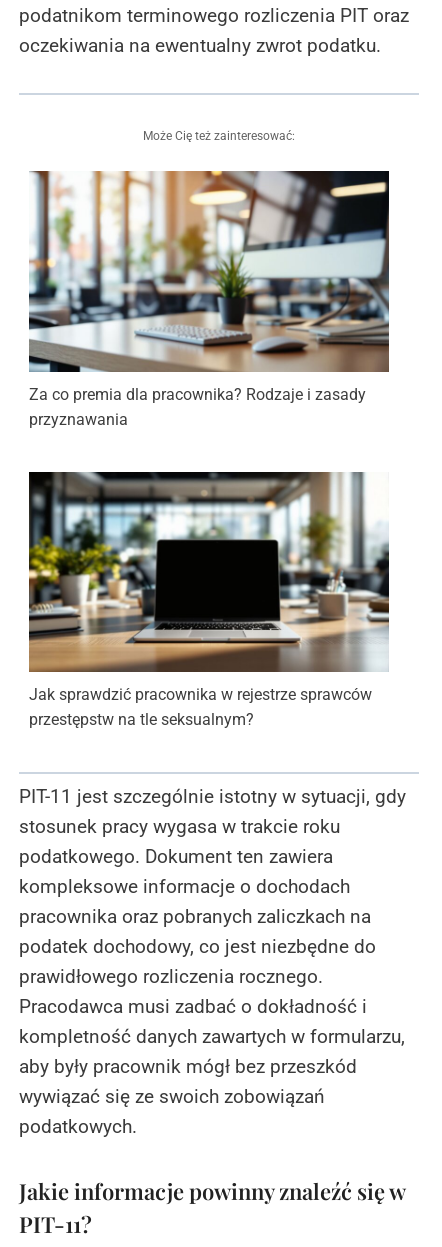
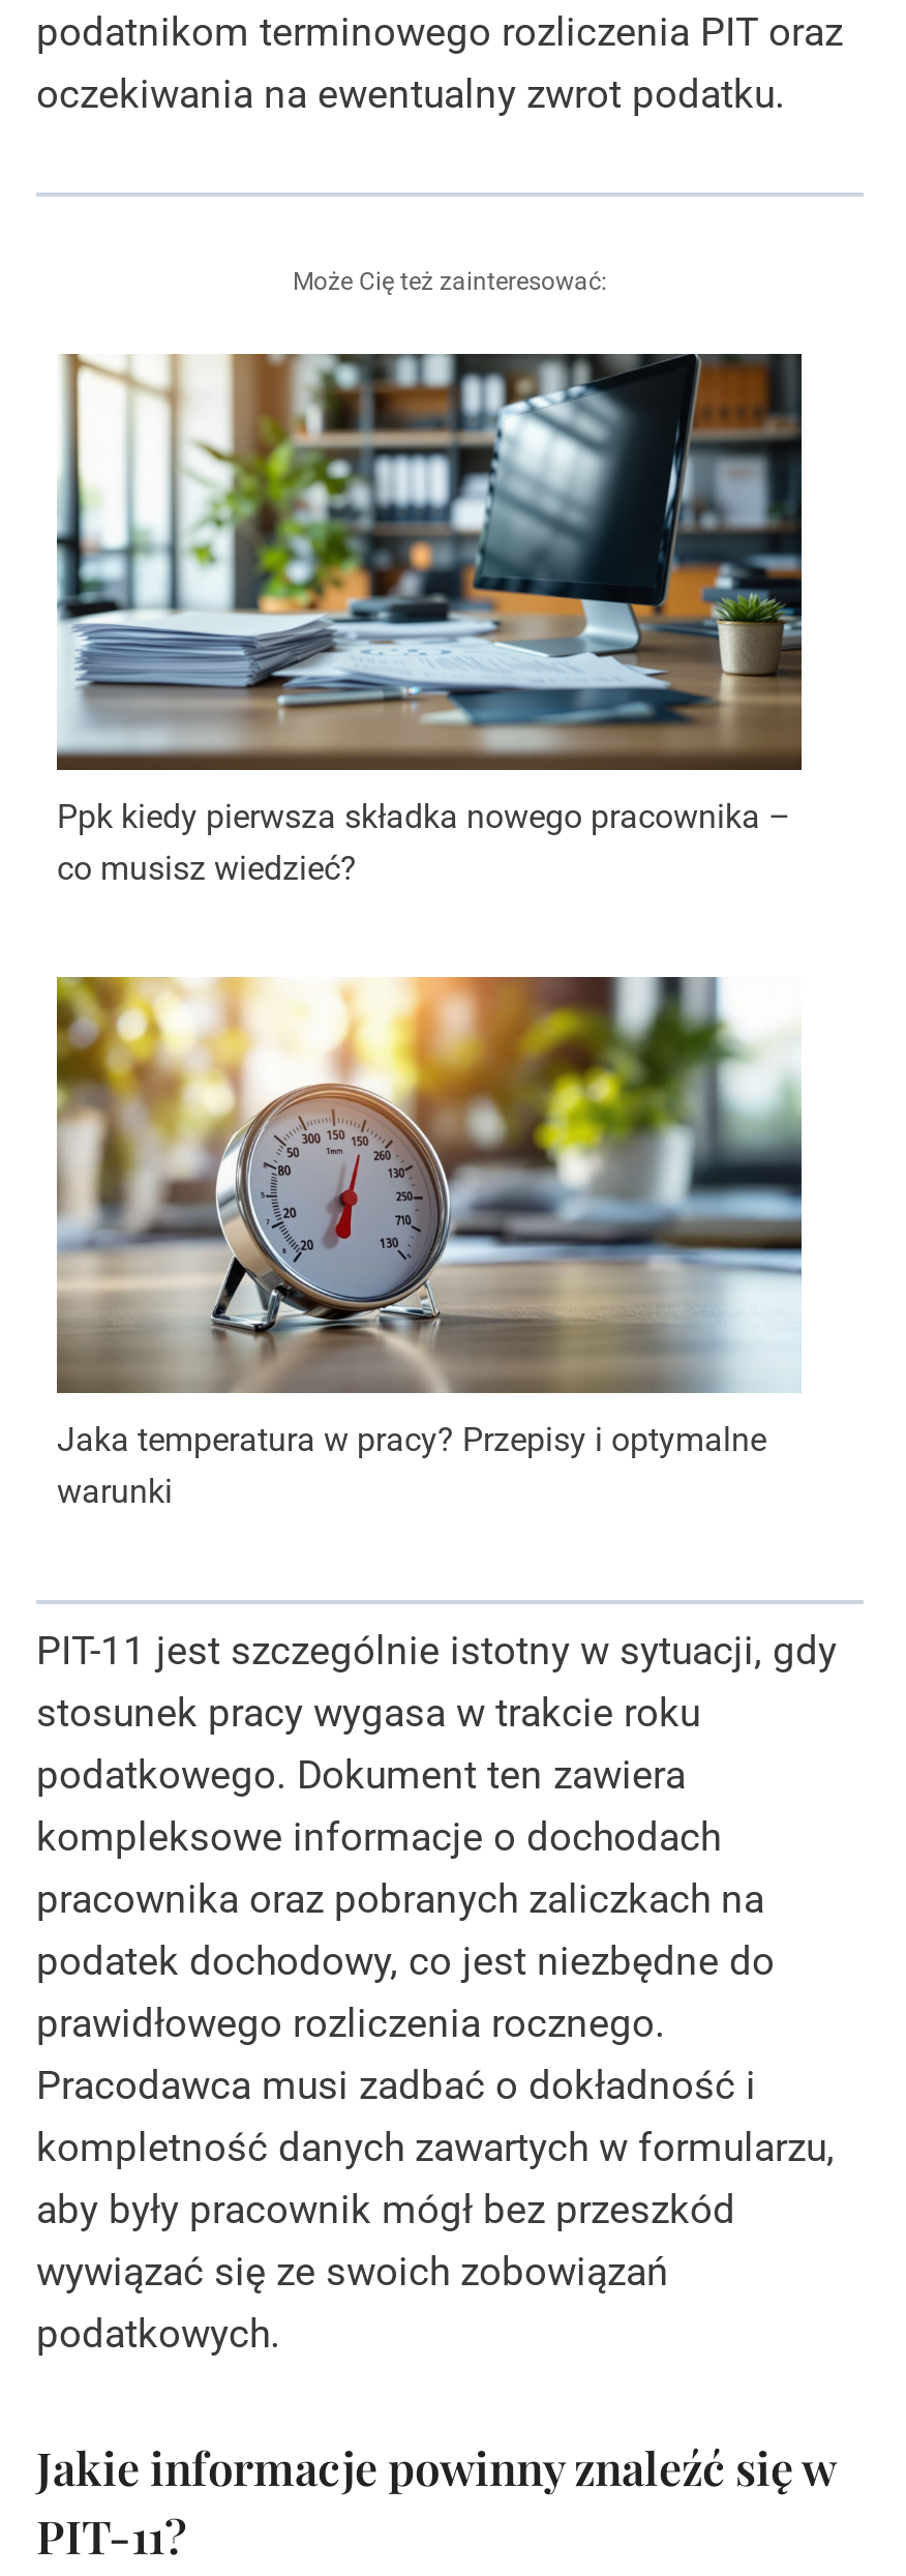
- [image]
- Za co premia dla pracownika? Rodzaje i zasady
- przyznawania
+ [image]
+ Ppk kiedy pierwsza składka nowego pracownika –
+ co musisz wiedzieć?

- [image]
- Jak sprawdzić pracownika w rejestrze sprawców
- przestępstw na tle seksualnym?
+ [image]
+ Jaka temperatura w pracy? Przepisy i optymalne
+ warunki
